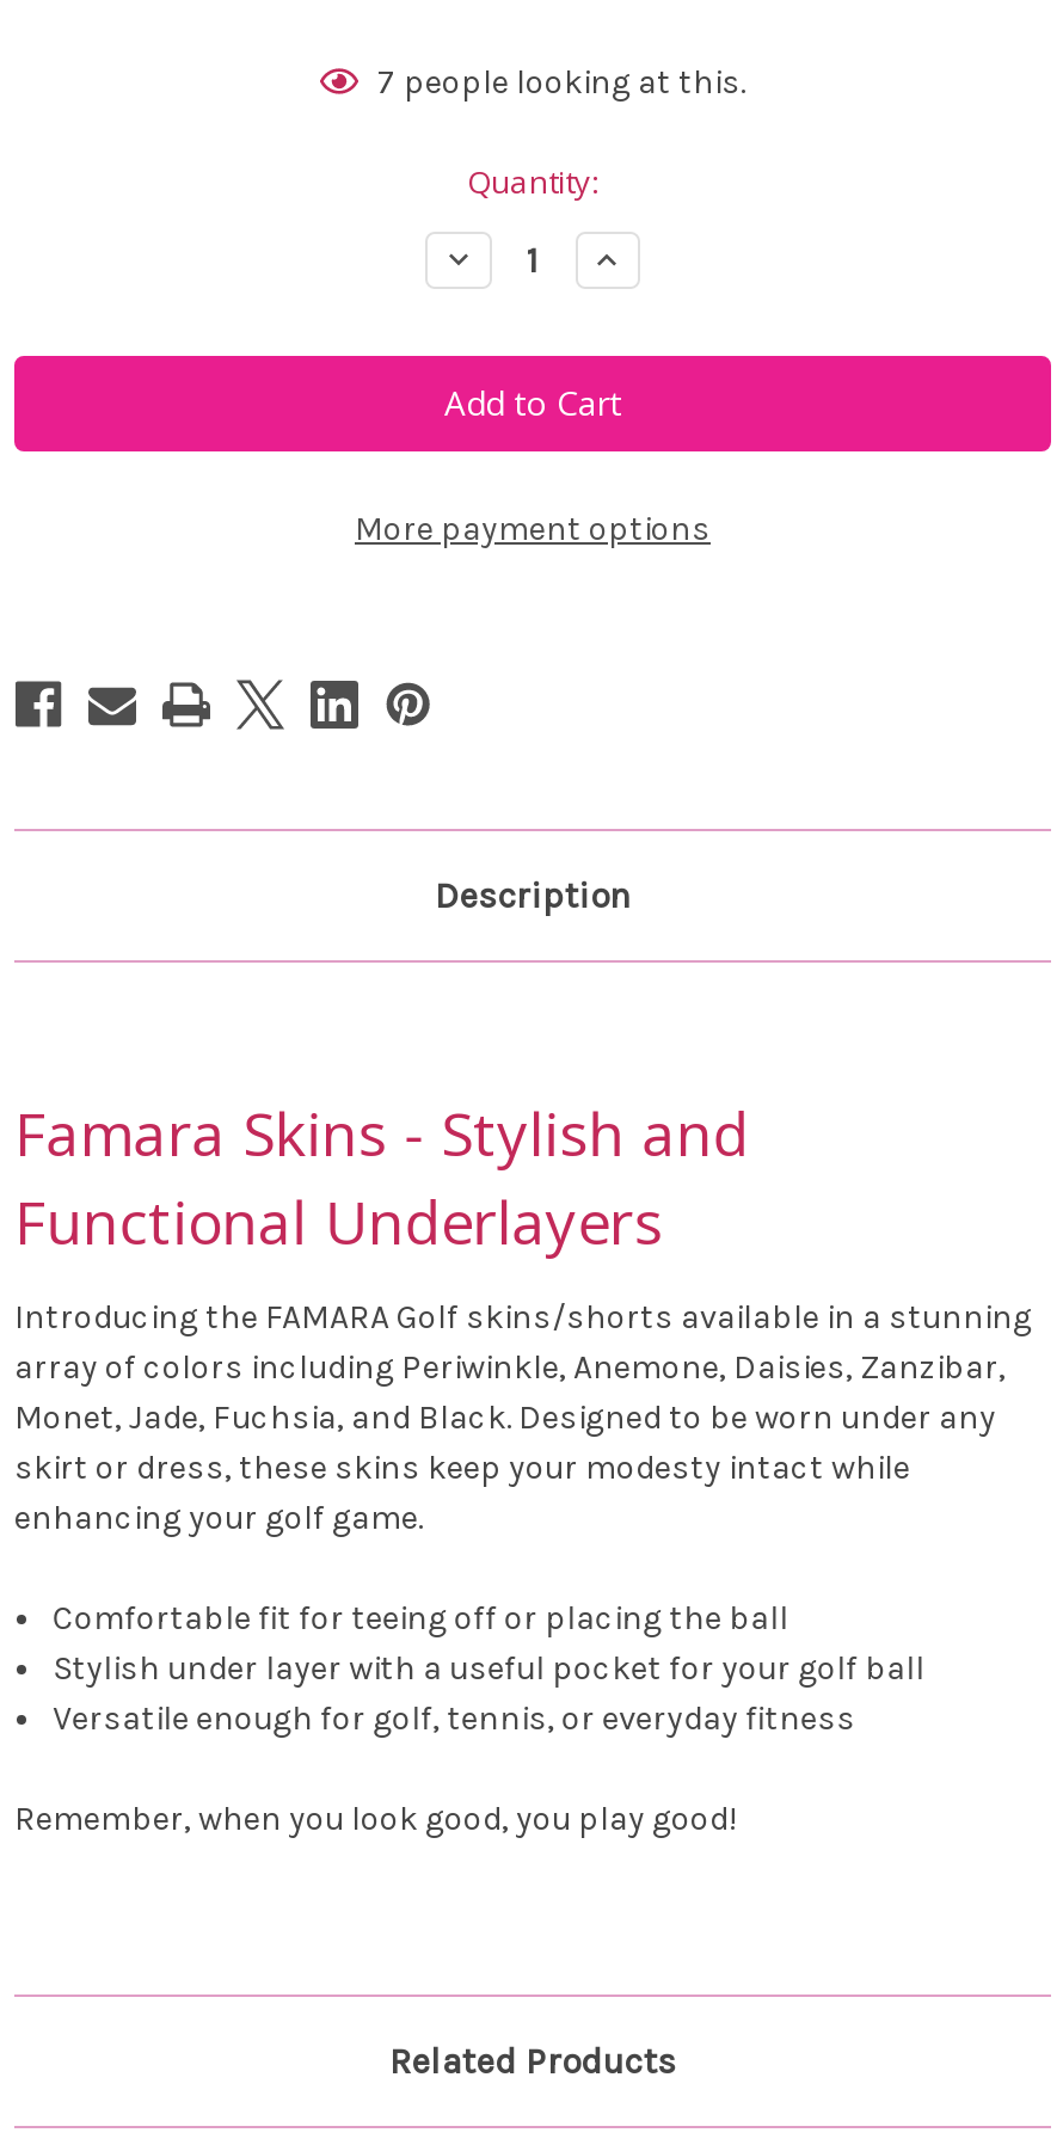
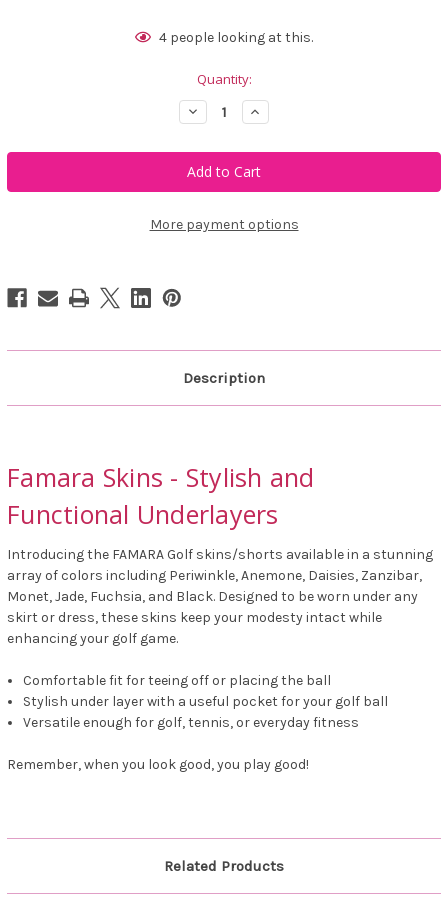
- 7 people looking at this.
+ 4 people looking at this.
